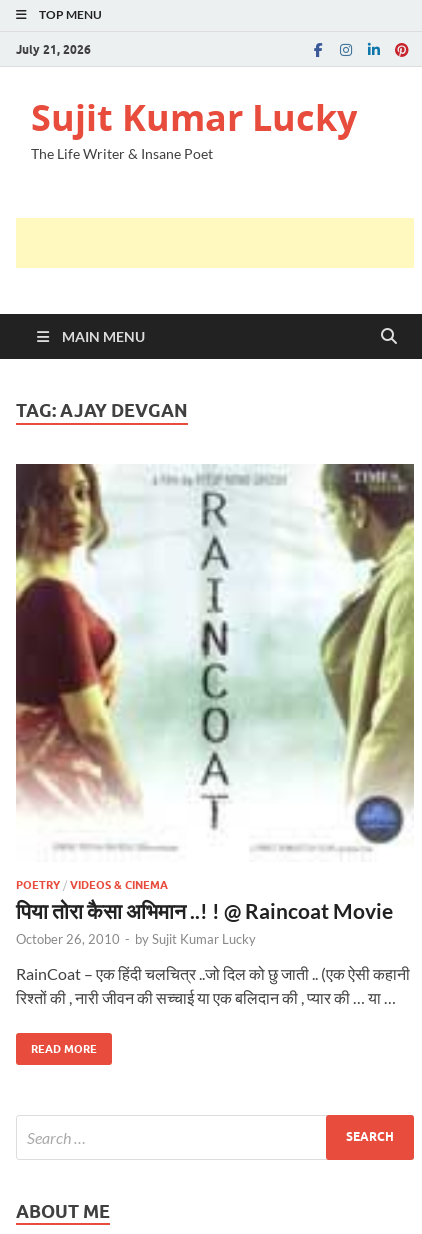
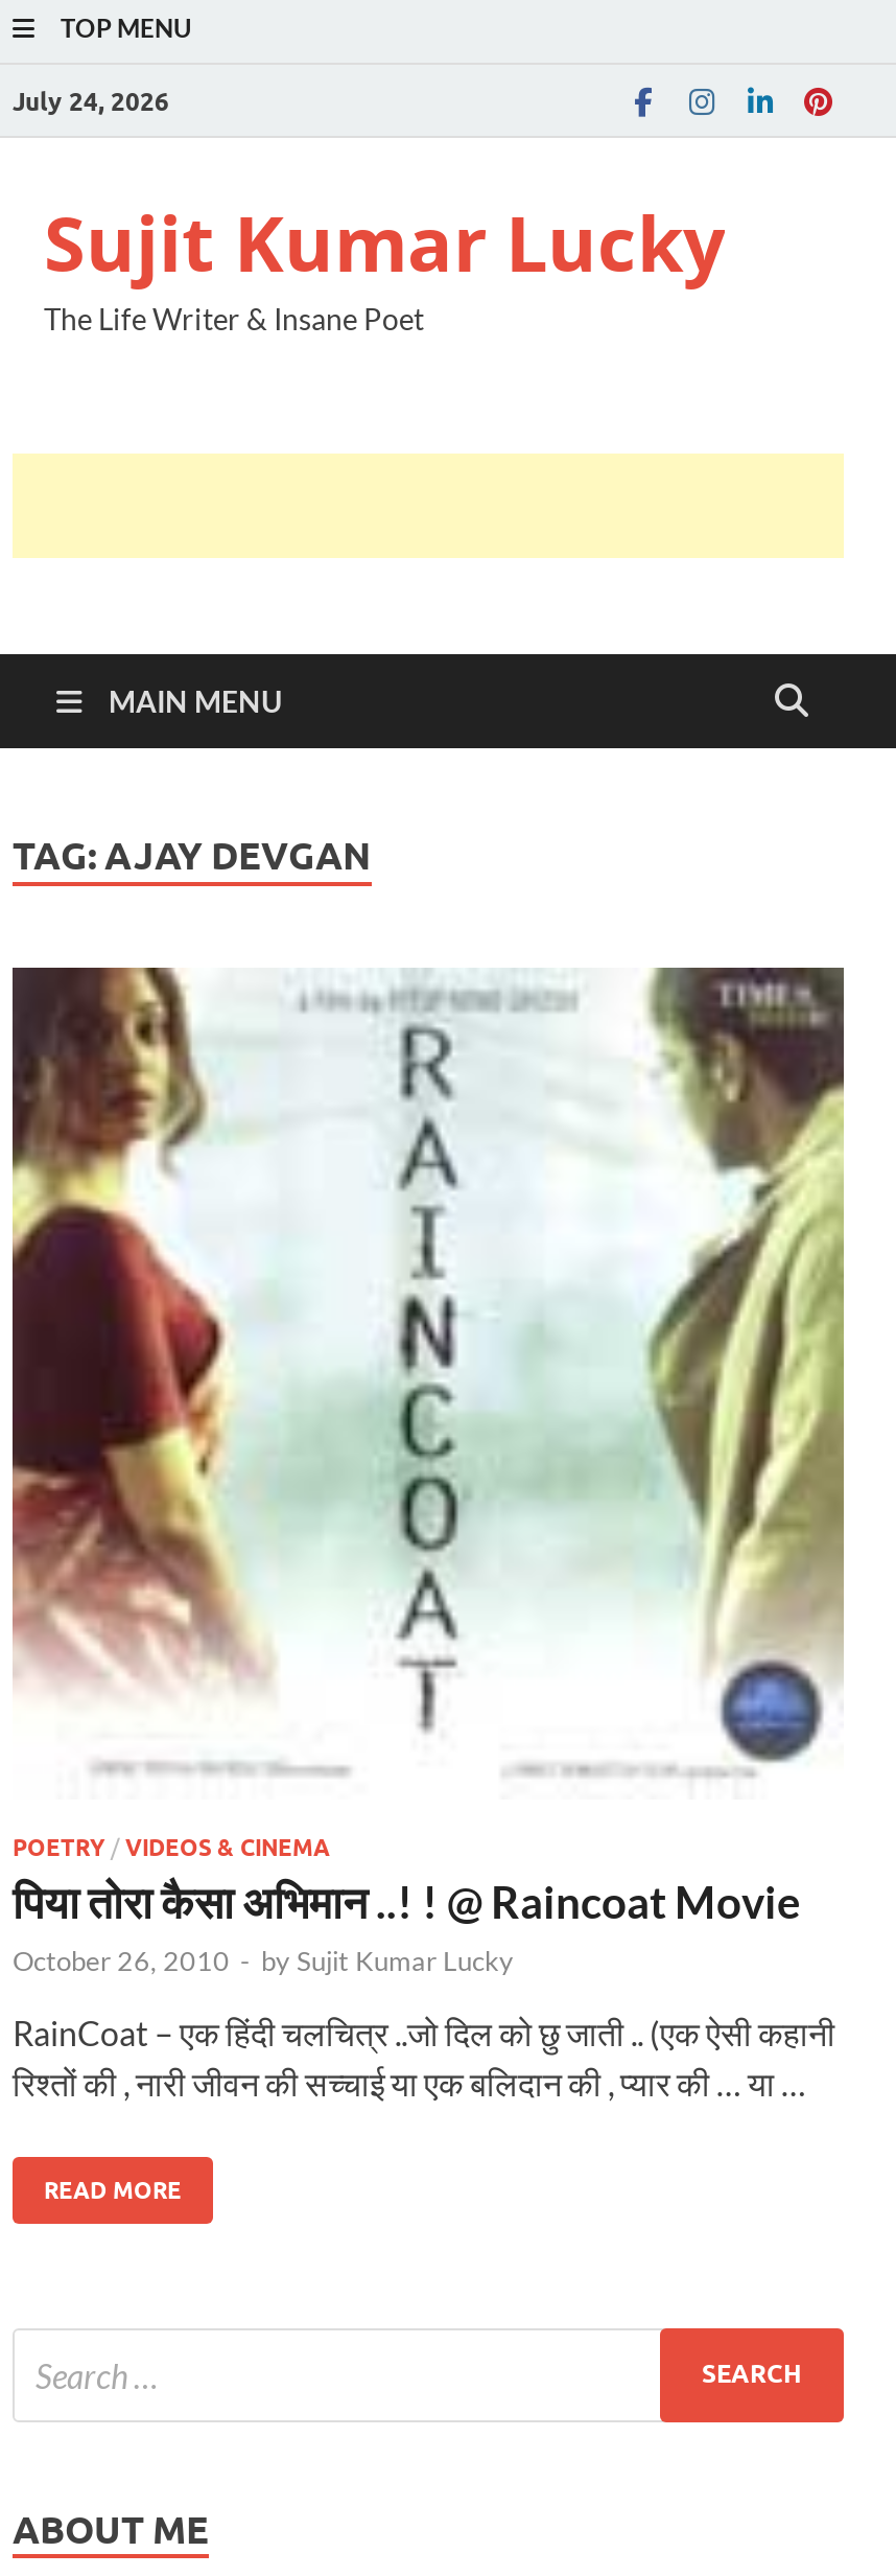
- July 21, 2026
+ July 24, 2026
